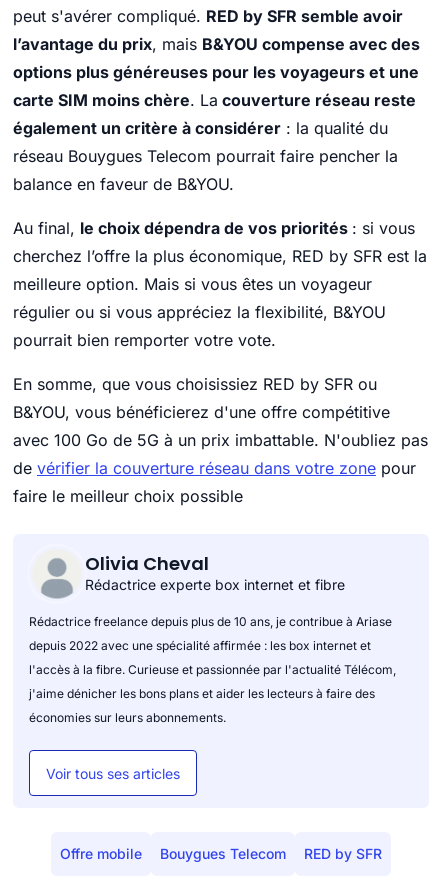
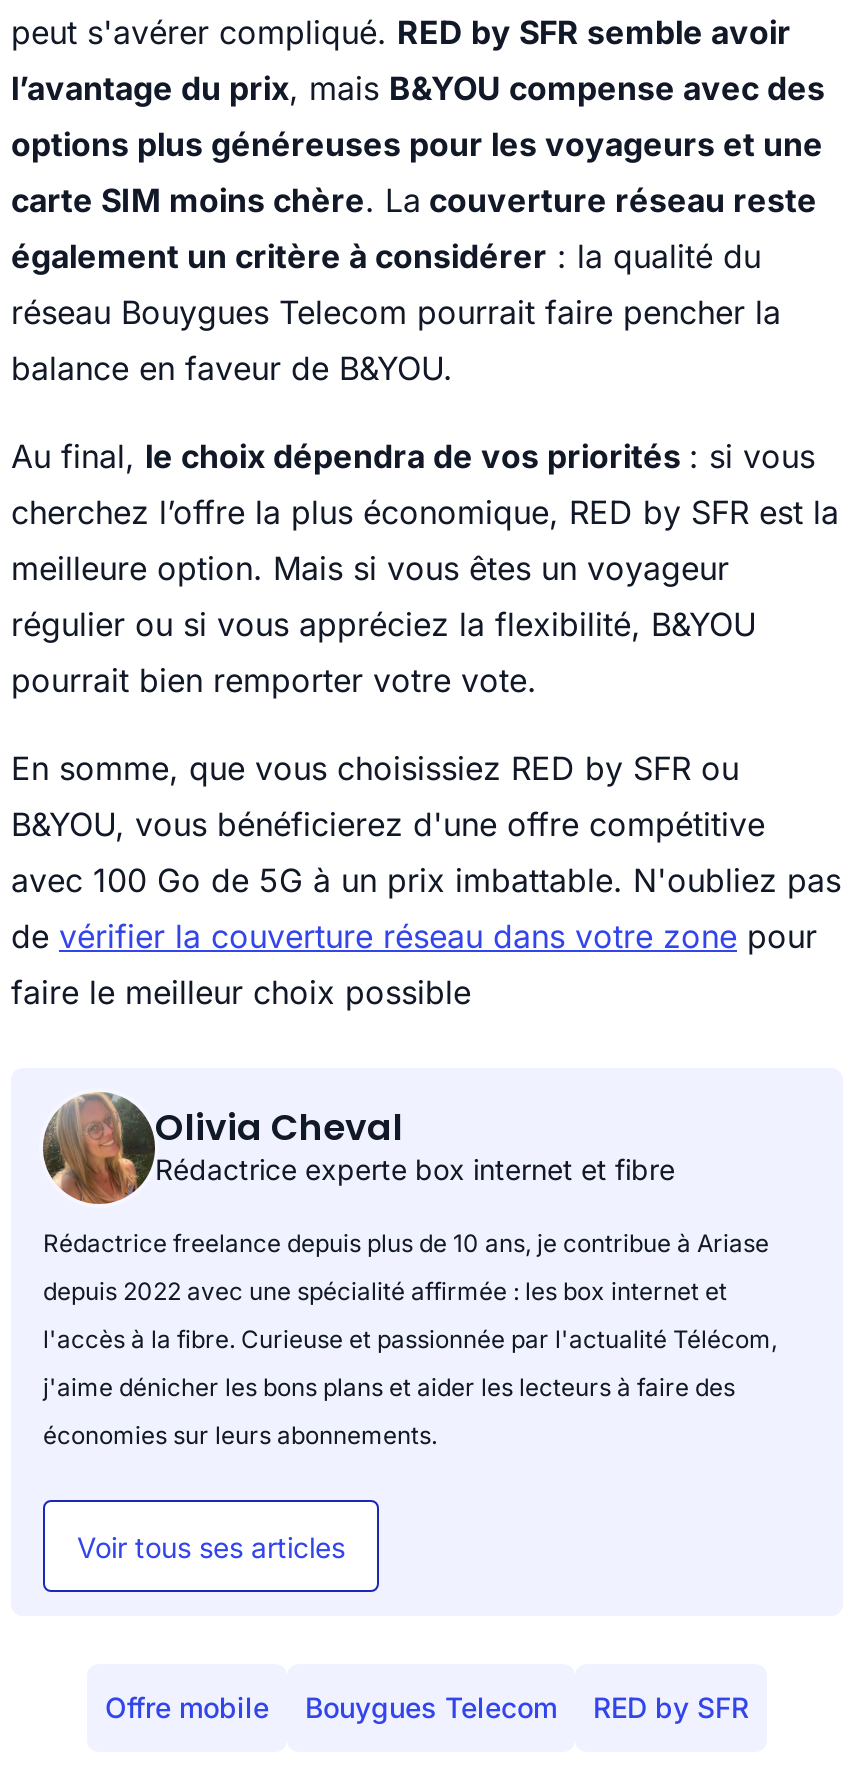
- [image]
+ [image]
